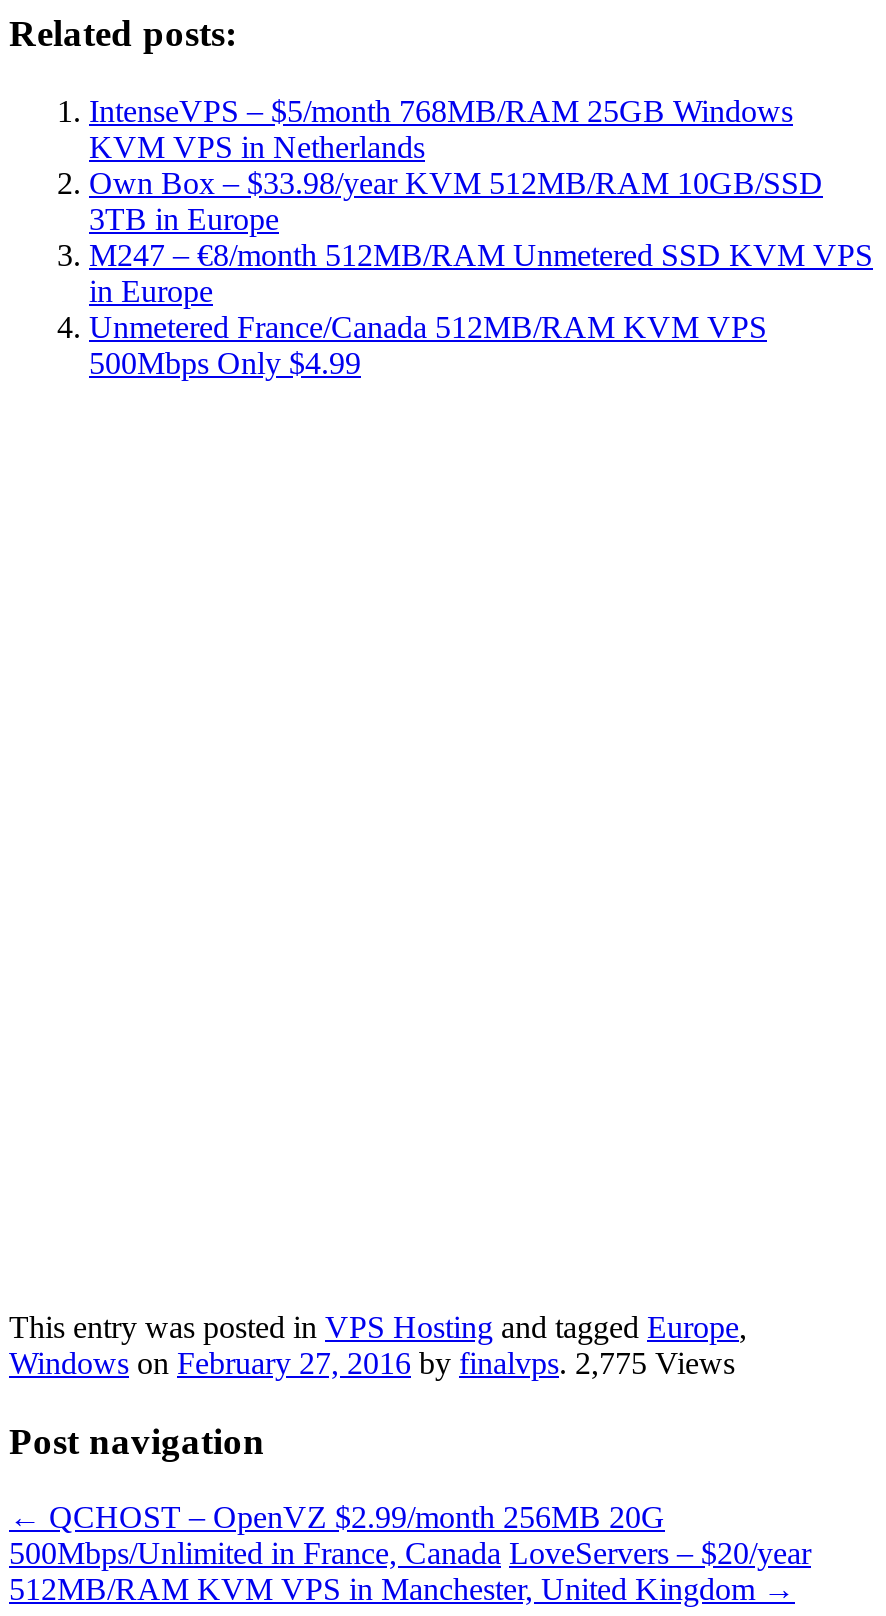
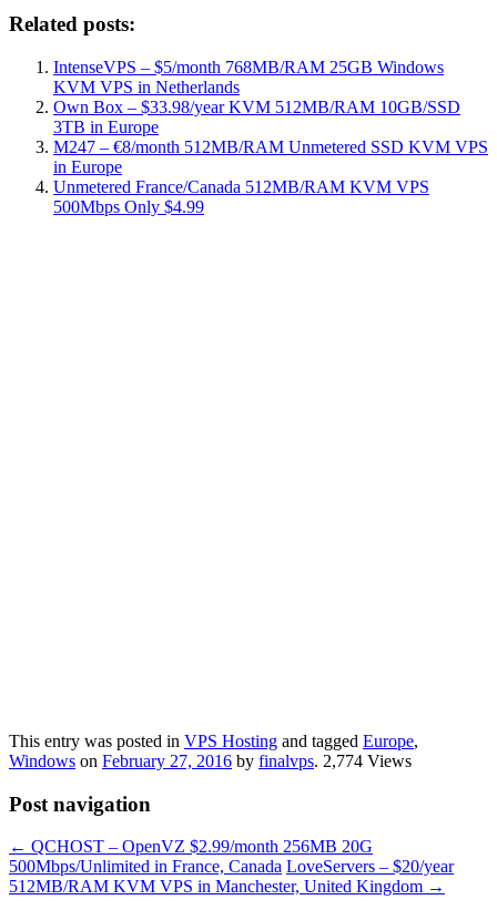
- Windows on February 27, 2016 by finalvps. 2,775 Views
+ Windows on February 27, 2016 by finalvps. 2,774 Views
